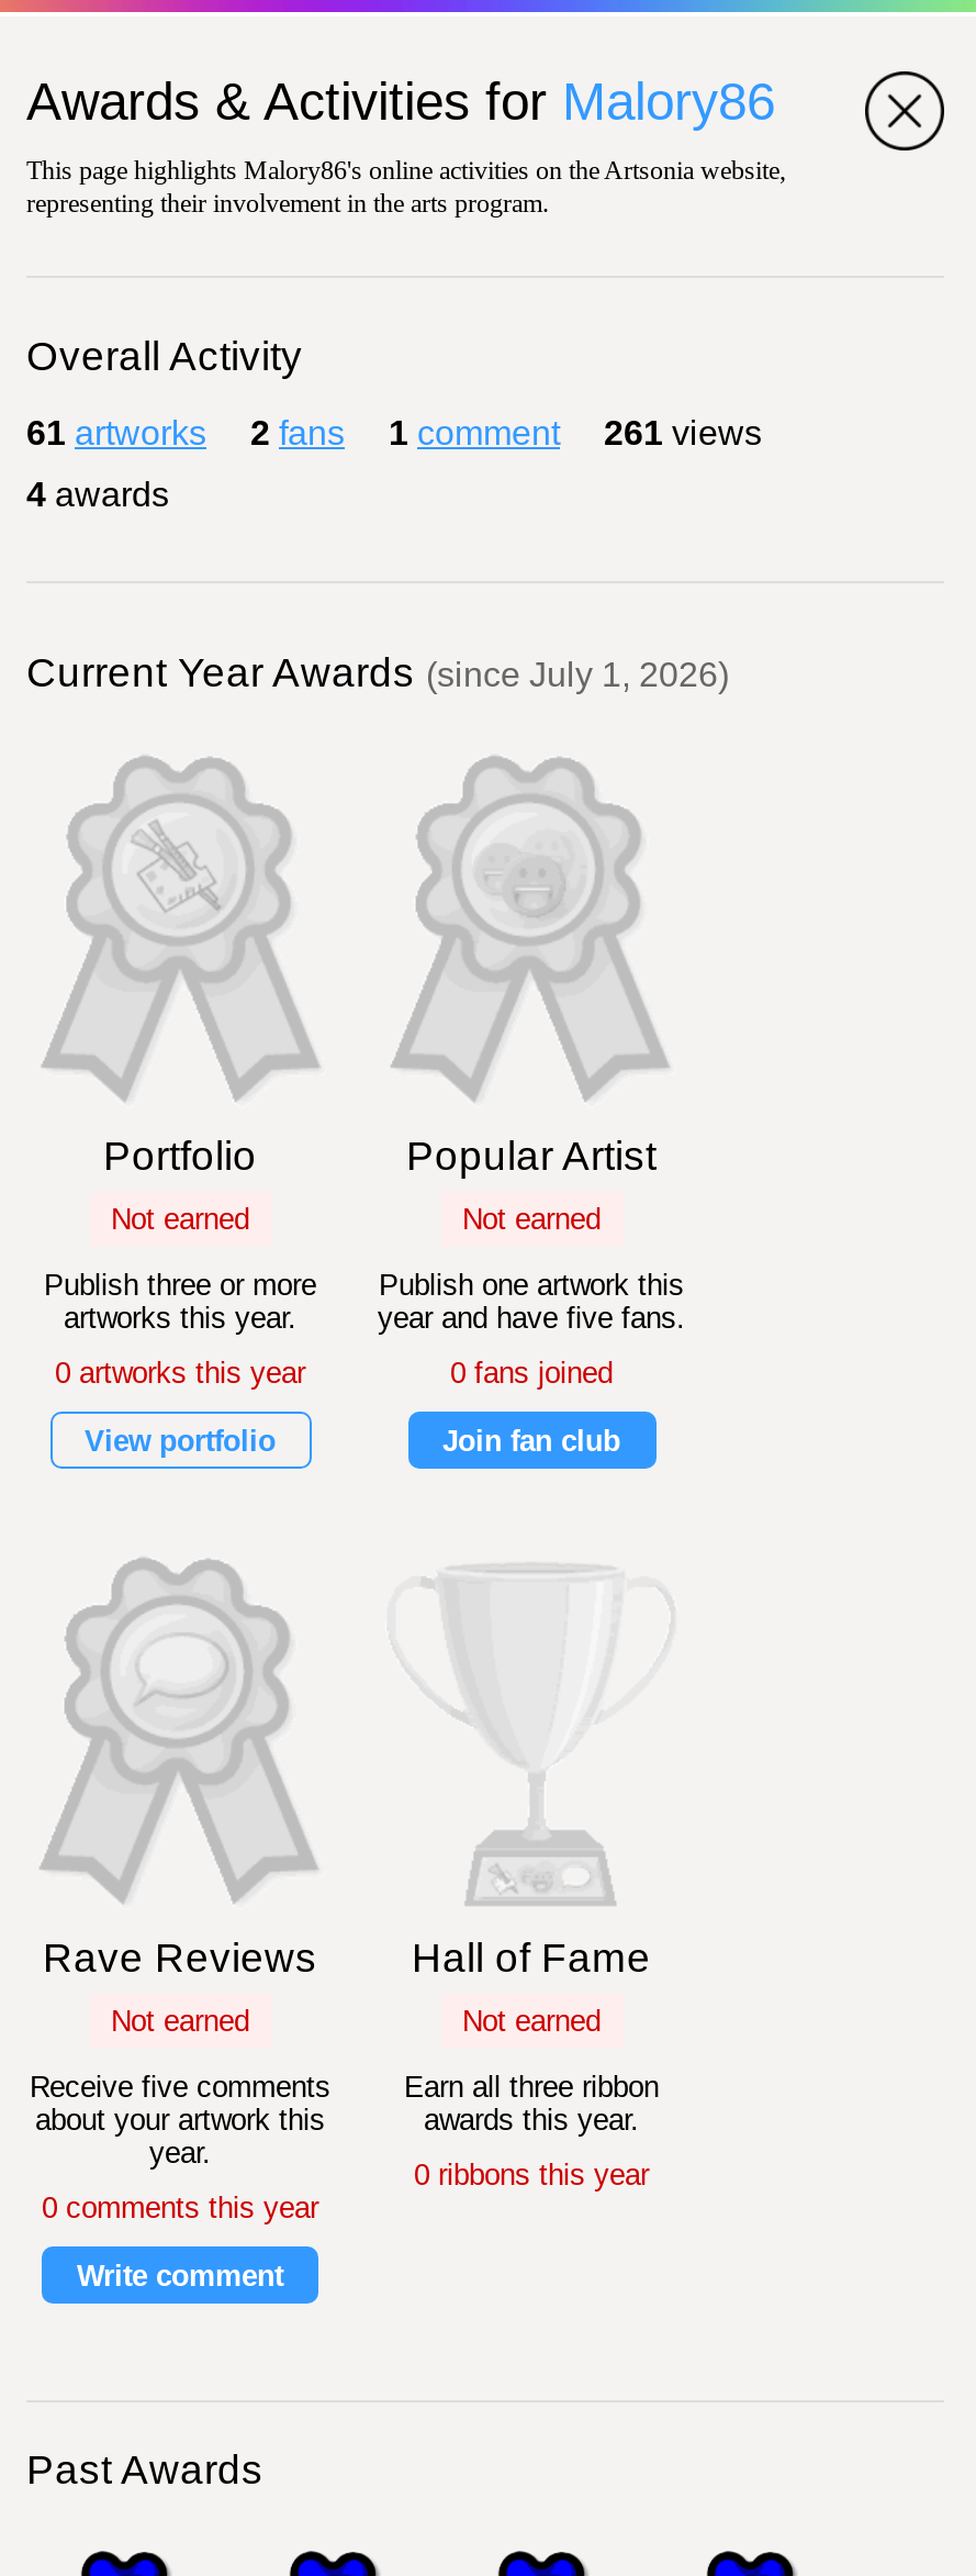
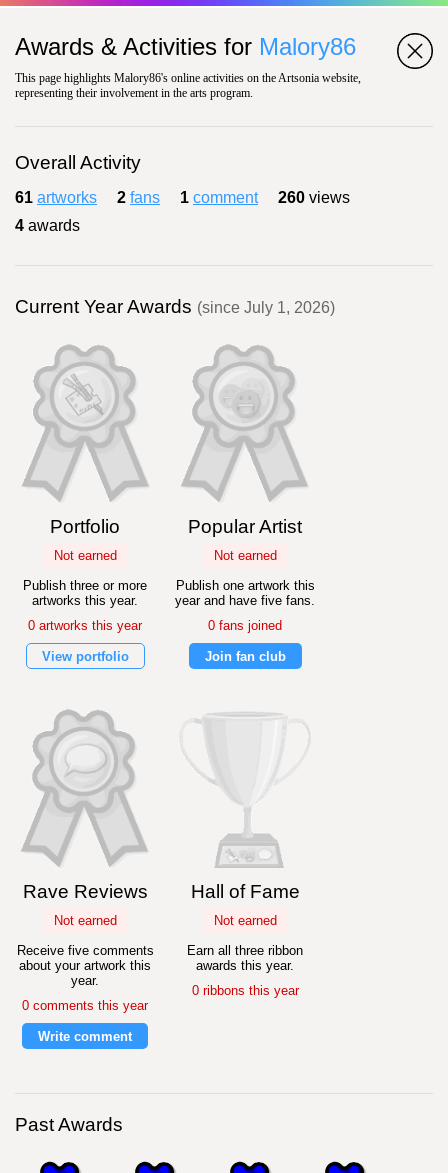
- 61 artworks 2 fans 1 comment 261 views
+ 61 artworks 2 fans 1 comment 260 views
